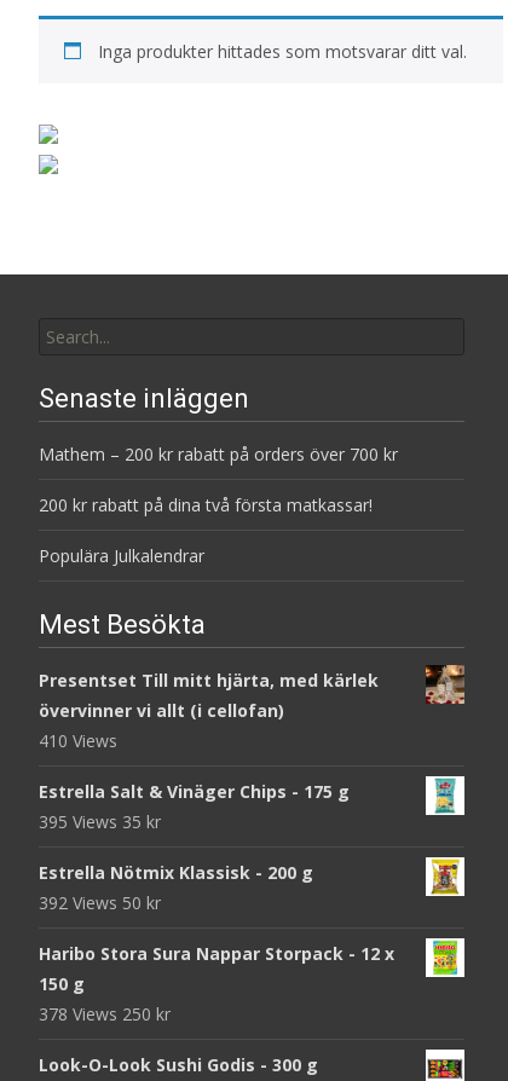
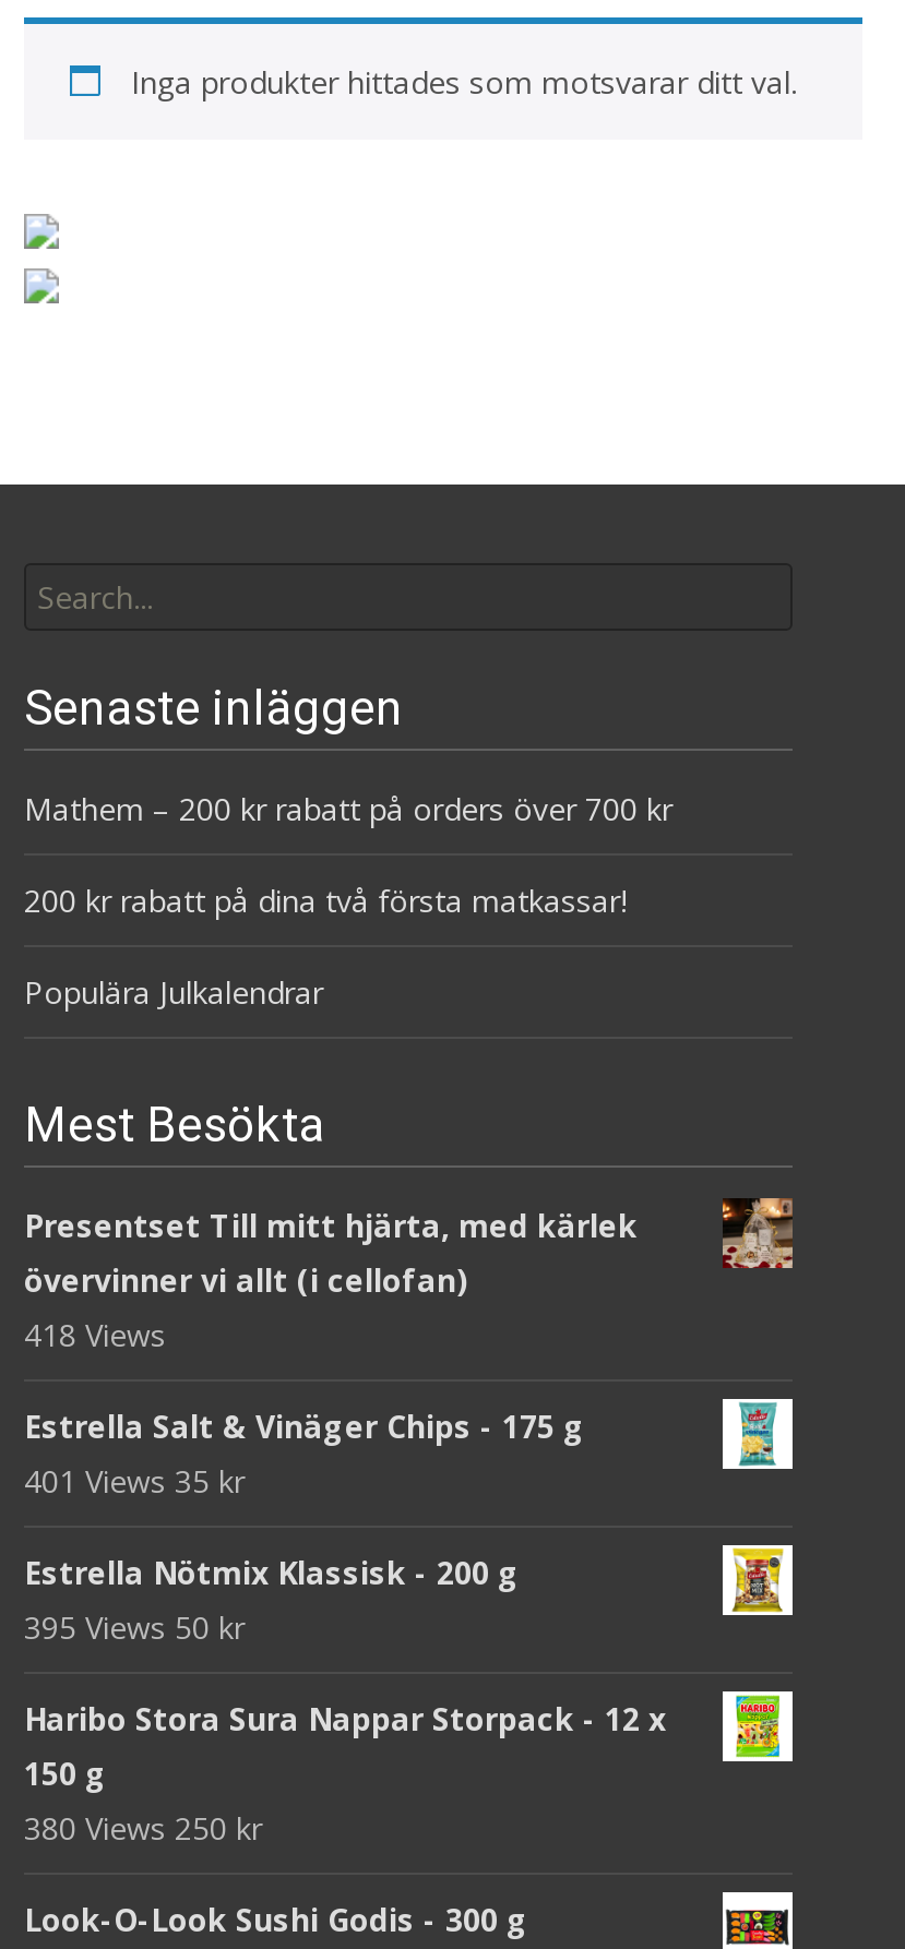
- 410 Views
+ 418 Views

- 395 Views 35 kr
+ 401 Views 35 kr

- 392 Views 50 kr
+ 395 Views 50 kr

- 378 Views 250 kr
+ 380 Views 250 kr
